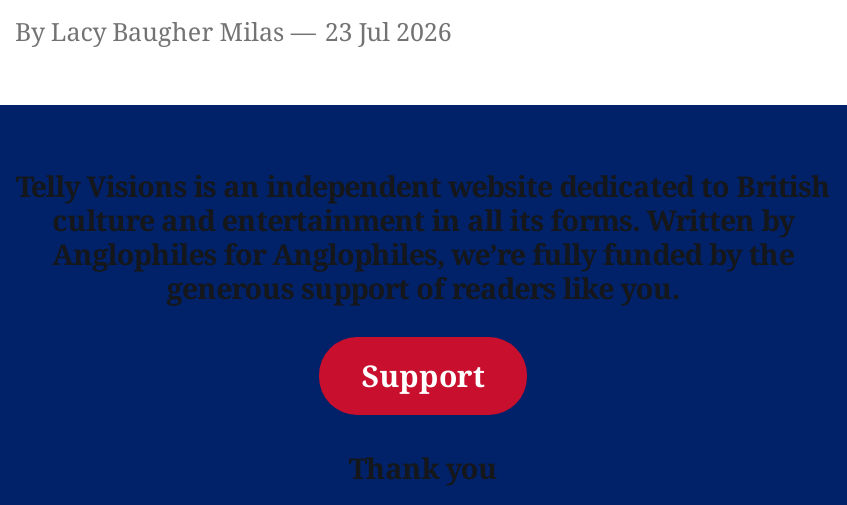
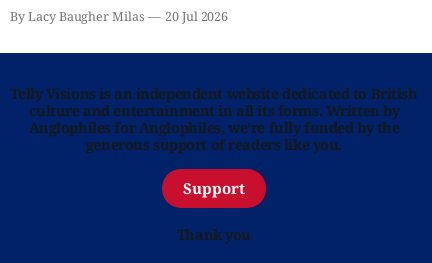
- By Lacy Baugher Milas 23 Jul 2026
+ By Lacy Baugher Milas 20 Jul 2026
